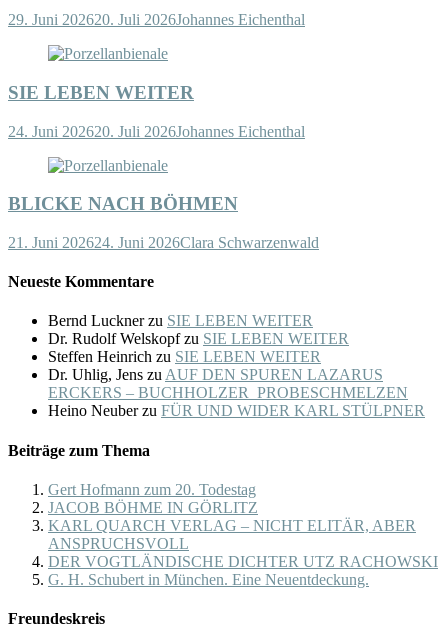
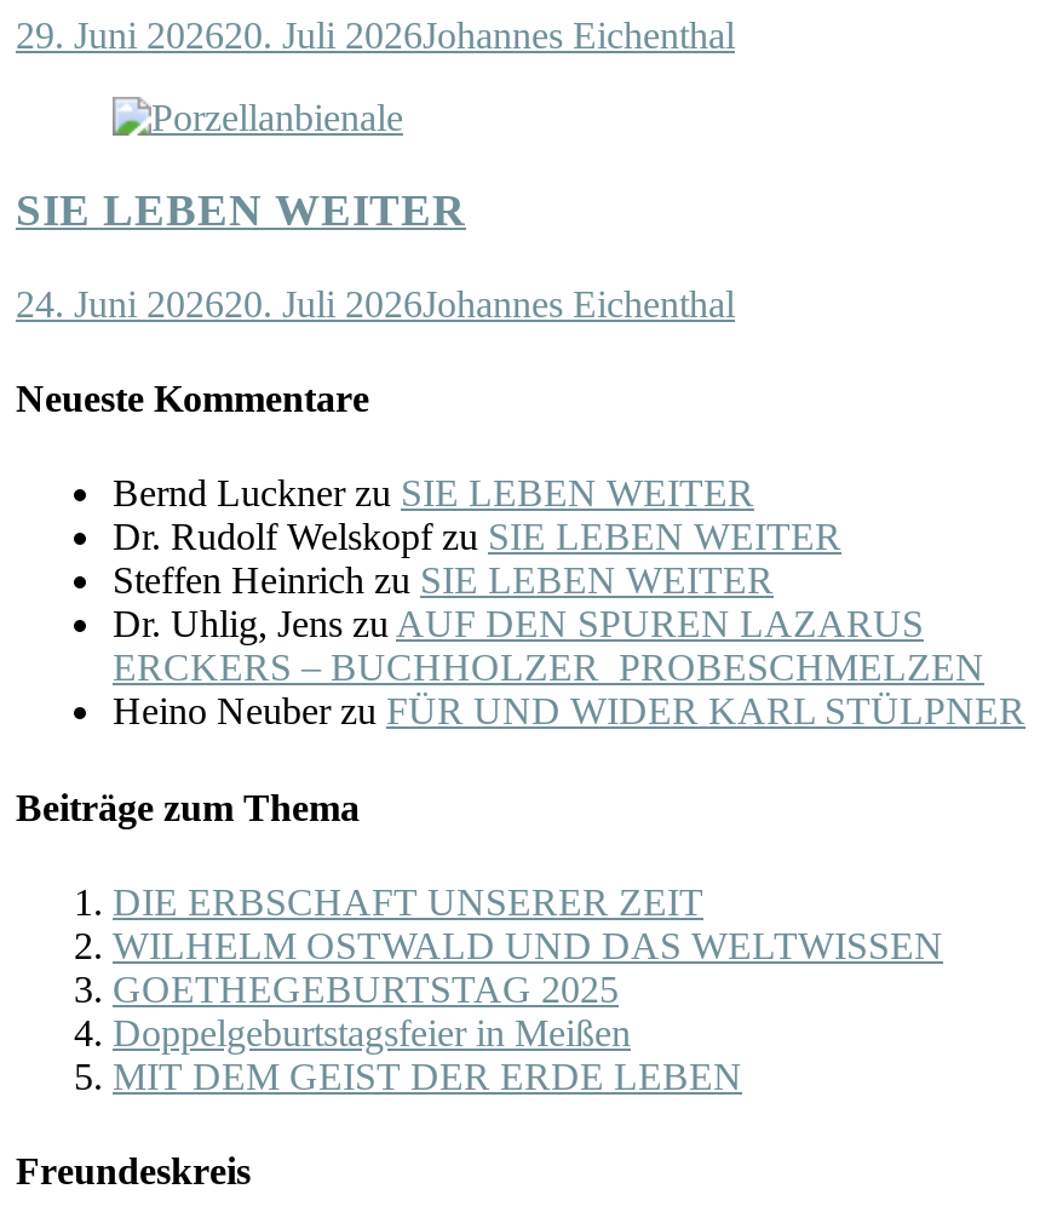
- BLICKE NACH BÖHMEN
- 21. Juni 202624. Juni 2026Clara Schwarzenwald

- Gert Hofmann zum 20. Todestag
- JACOB BÖHME IN GÖRLITZ
- KARL QUARCH VERLAG – NICHT ELITÄR, ABER
- ANSPRUCHSVOLL
- DER VOGTLÄNDISCHE DICHTER UTZ RACHOWSKI
- G. H. Schubert in München. Eine Neuentdeckung.
+ DIE ERBSCHAFT UNSERER ZEIT
+ WILHELM OSTWALD UND DAS WELTWISSEN
+ GOETHEGEBURTSTAG 2025
+ Doppelgeburtstagsfeier in Meißen
+ MIT DEM GEIST DER ERDE LEBEN
